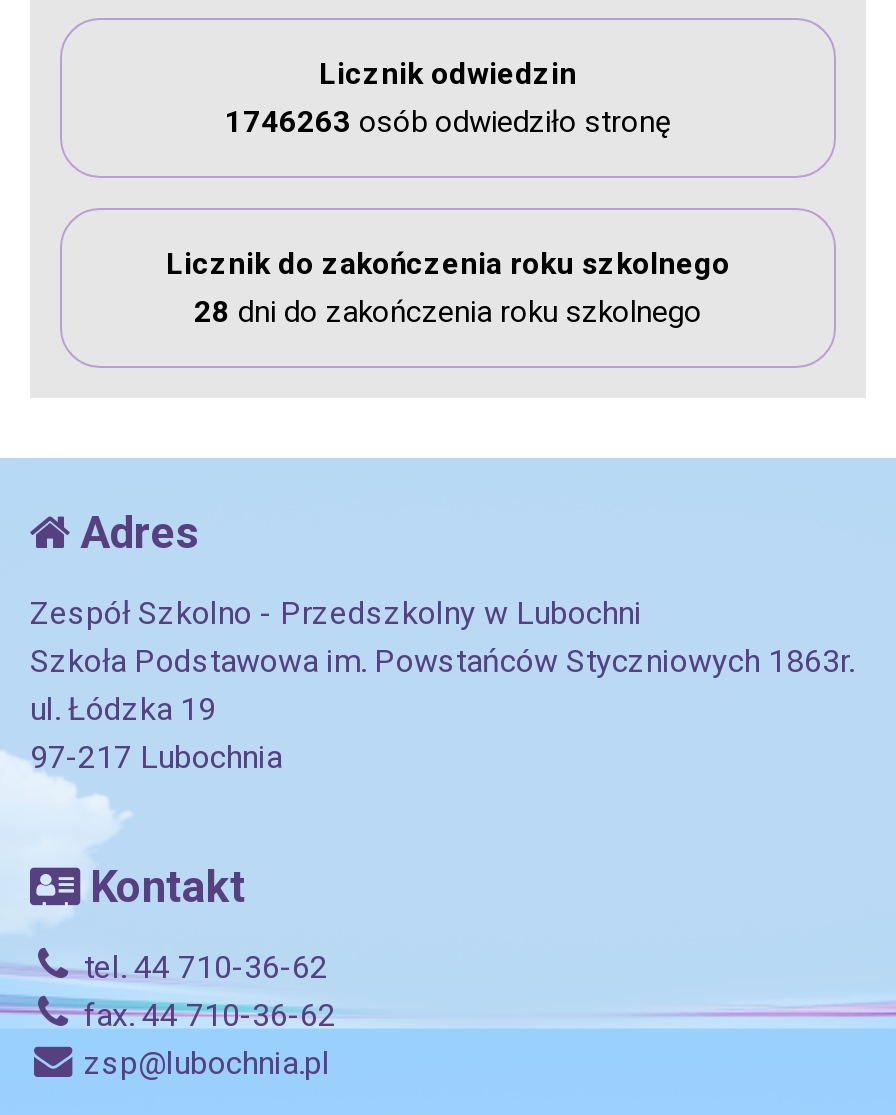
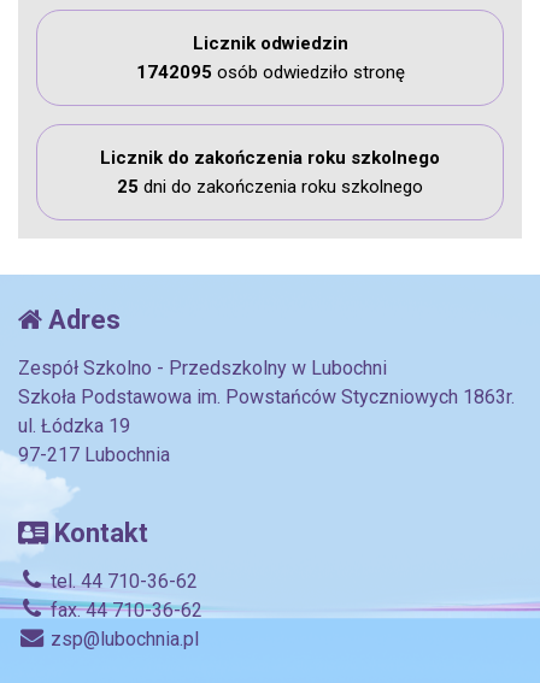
- 1746263 osób odwiedziło stronę
+ 1742095 osób odwiedziło stronę

- 28 dni do zakończenia roku szkolnego
+ 25 dni do zakończenia roku szkolnego
